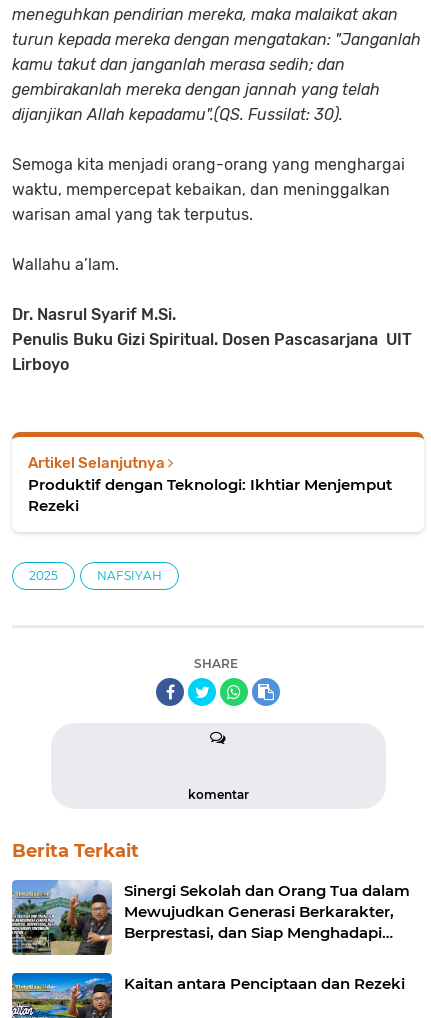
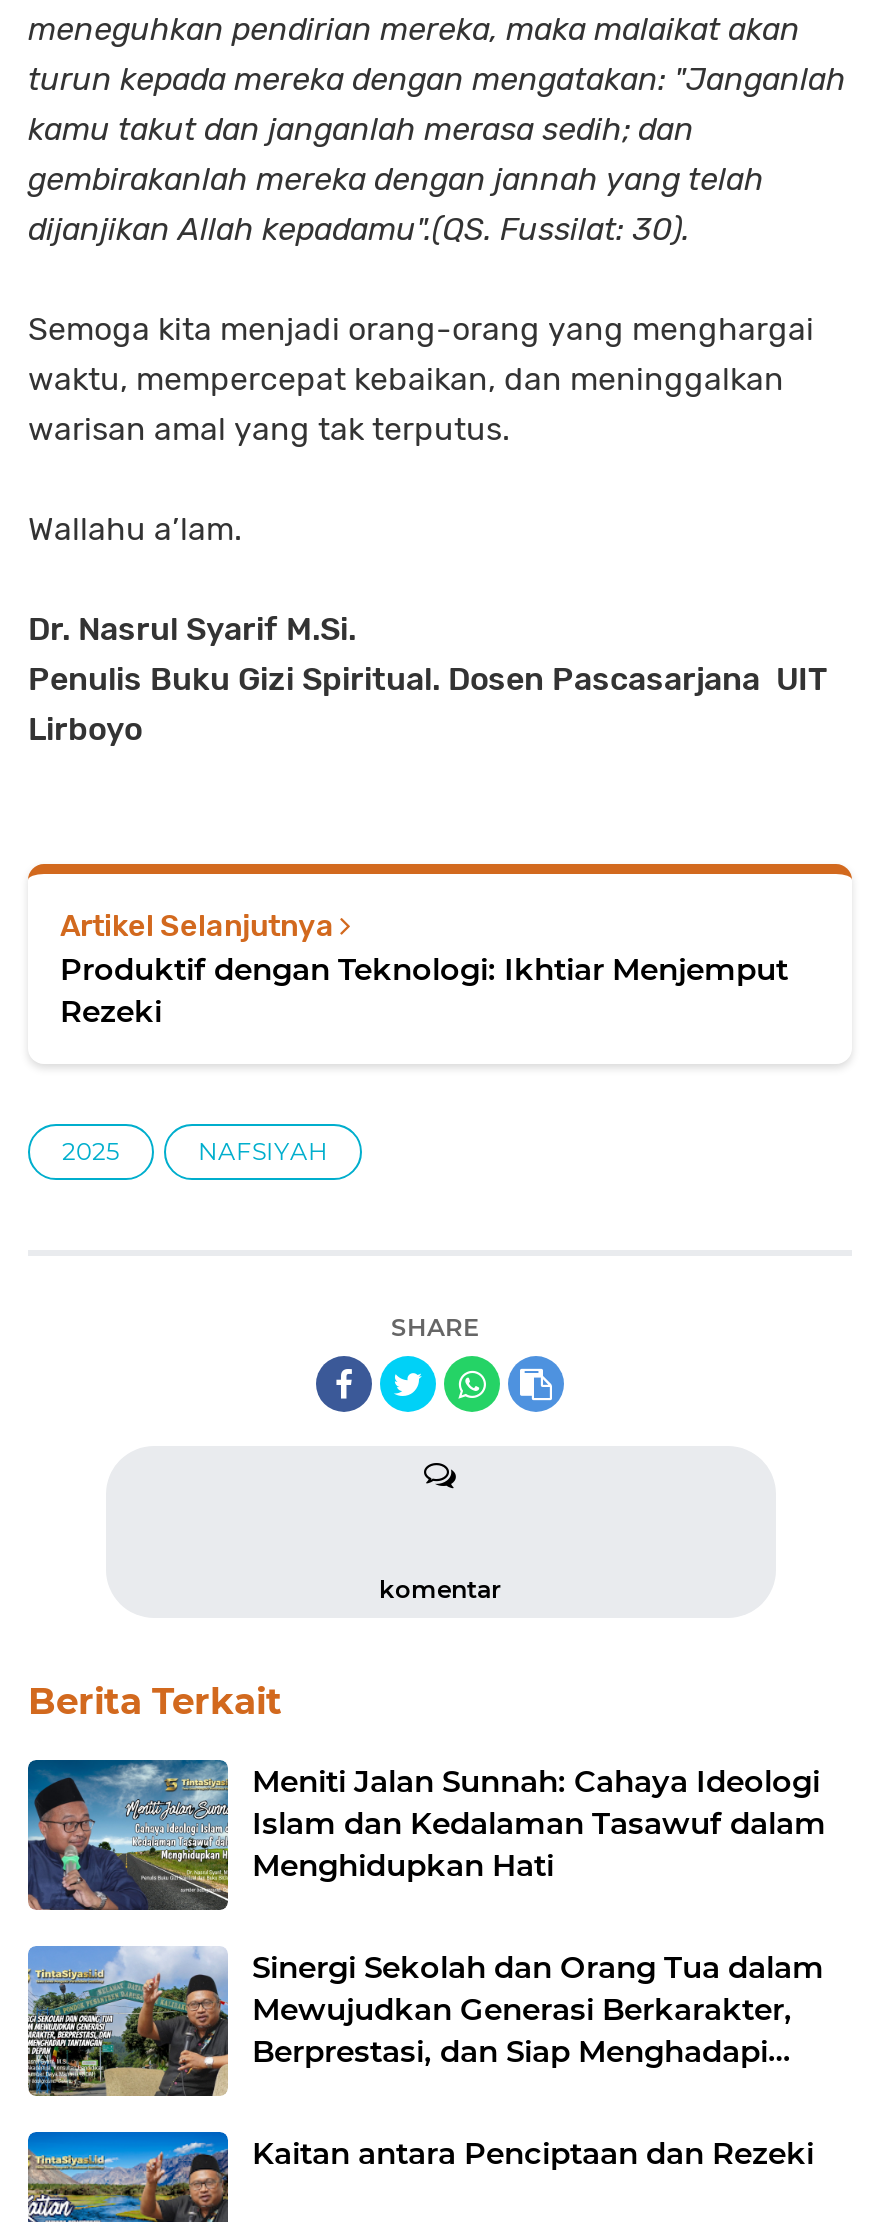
+ [image]
+ Meniti Jalan Sunnah: Cahaya Ideologi
+ Islam dan Kedalaman Tasawuf dalam
+ Menghidupkan Hati
